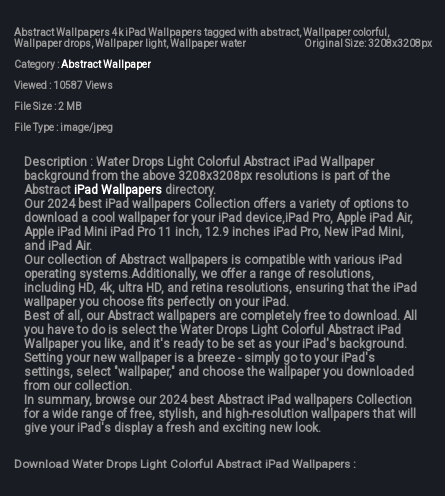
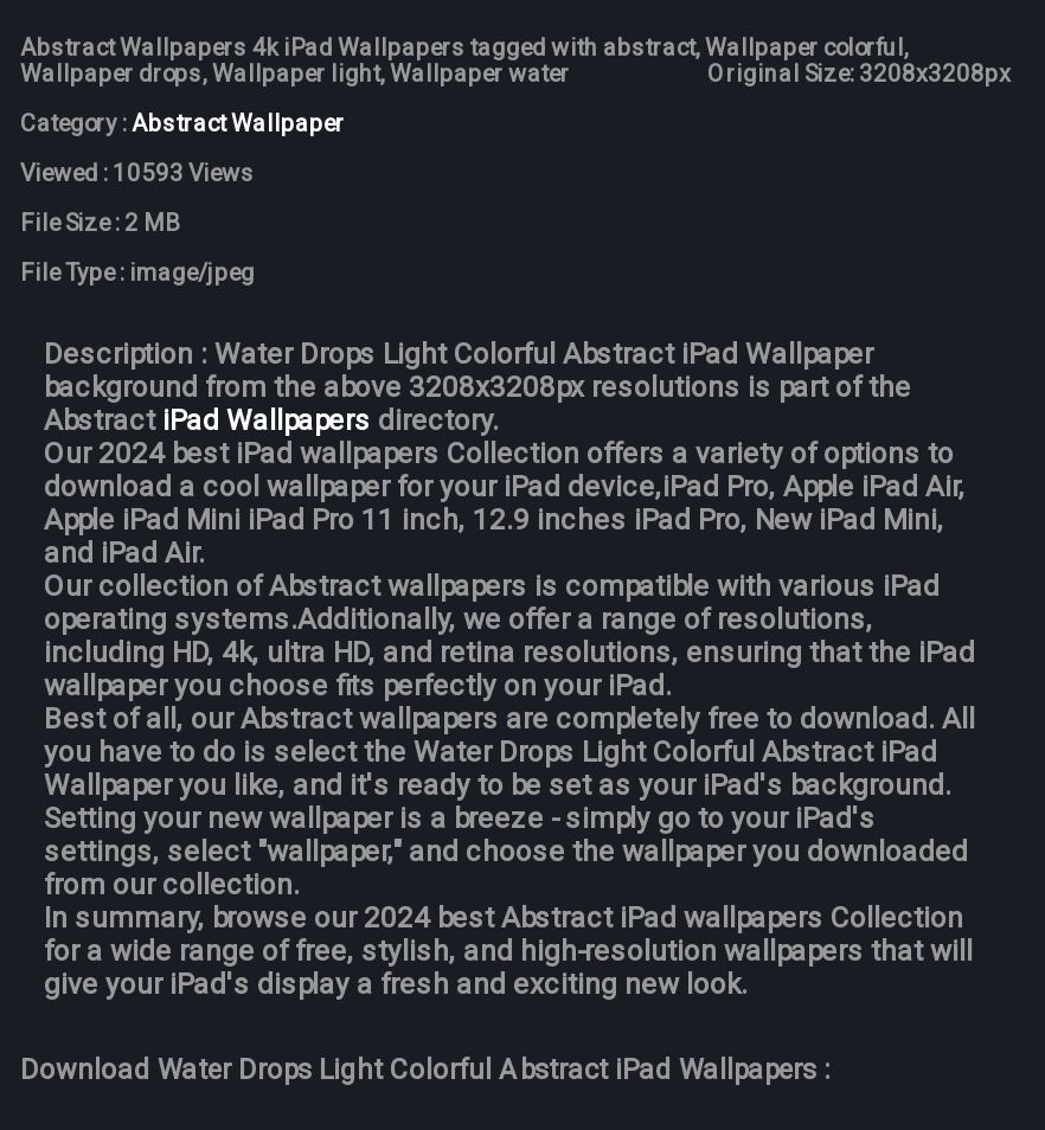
- Viewed : 10587 Views
+ Viewed : 10593 Views
